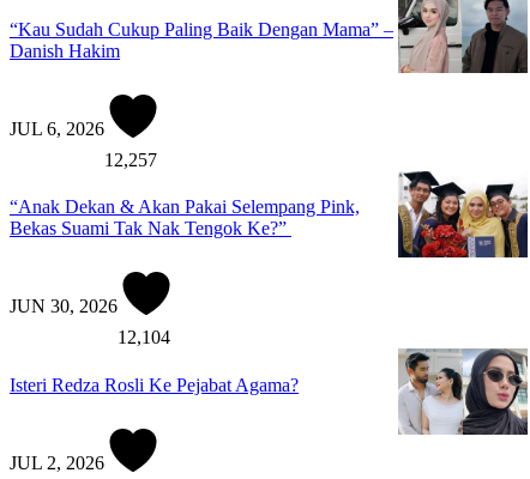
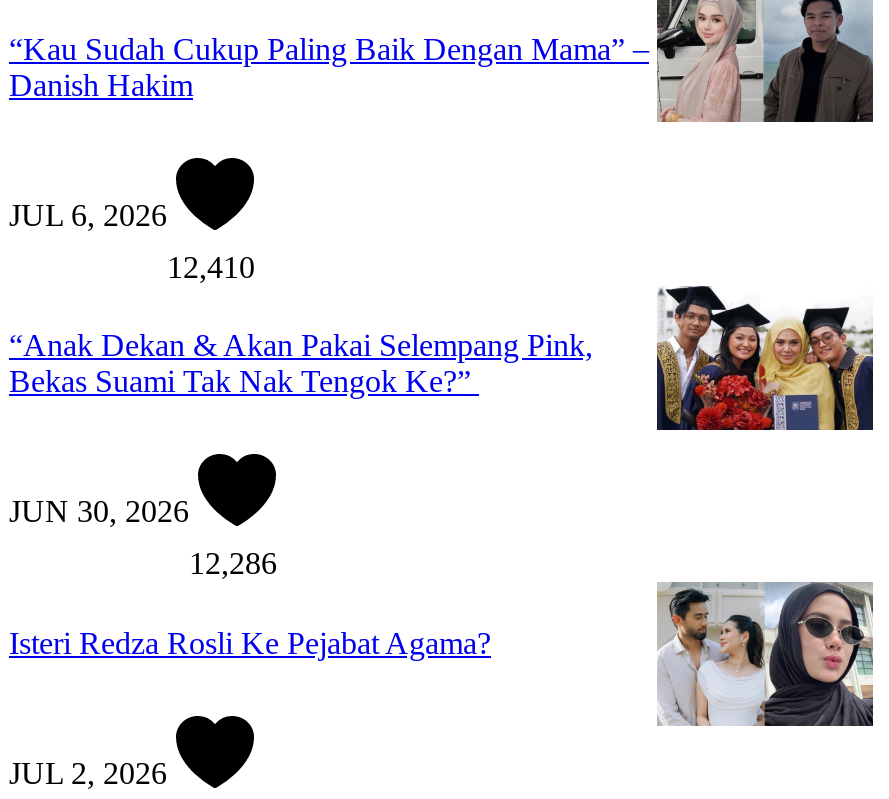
- 12,257
+ 12,410

- 12,104
+ 12,286
